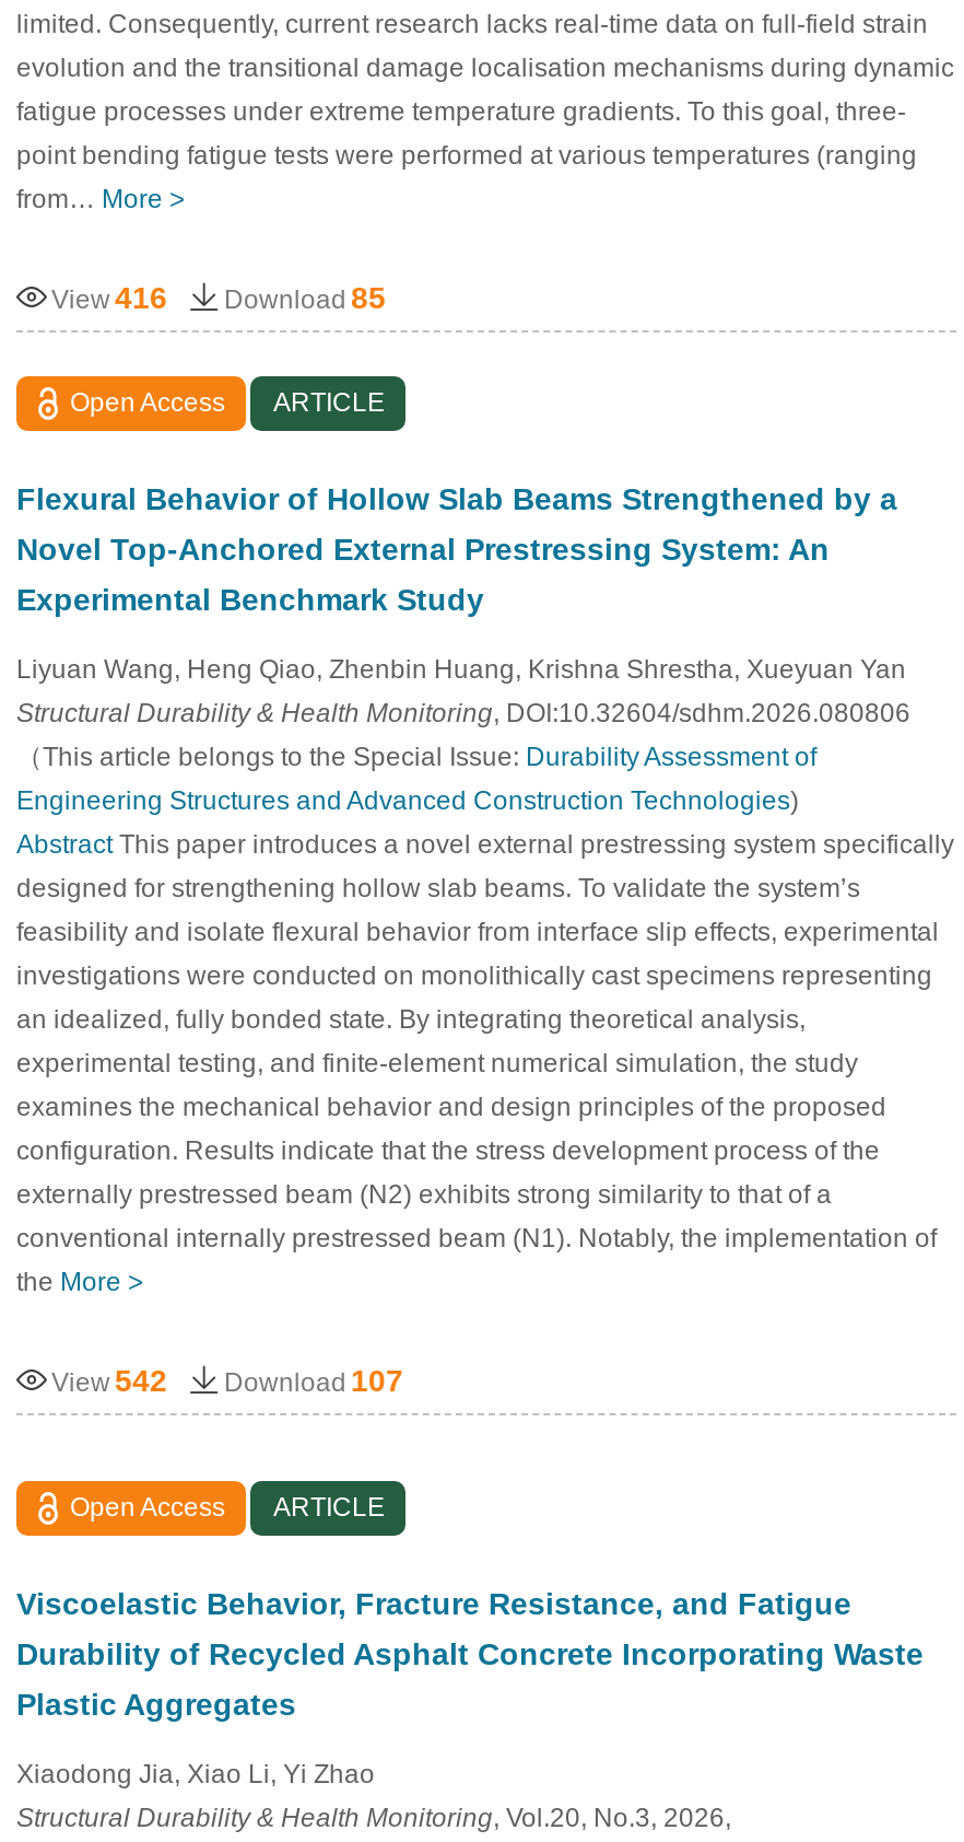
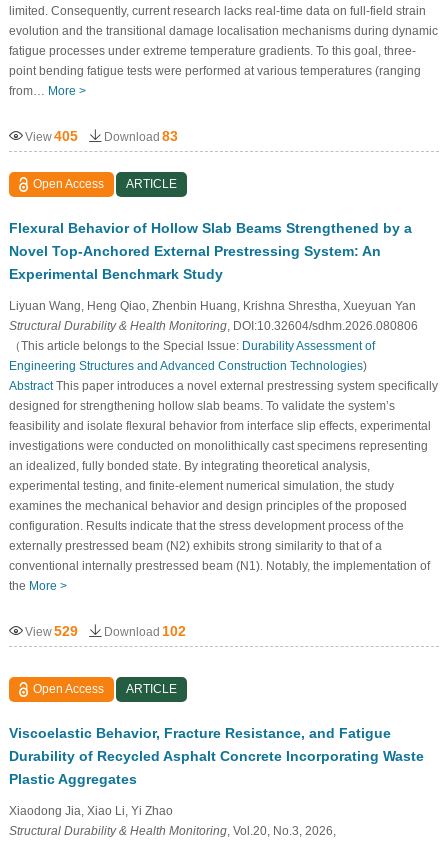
- View 416
+ View 405

- Download 85
+ Download 83

- View 542
+ View 529

- Download 107
+ Download 102
